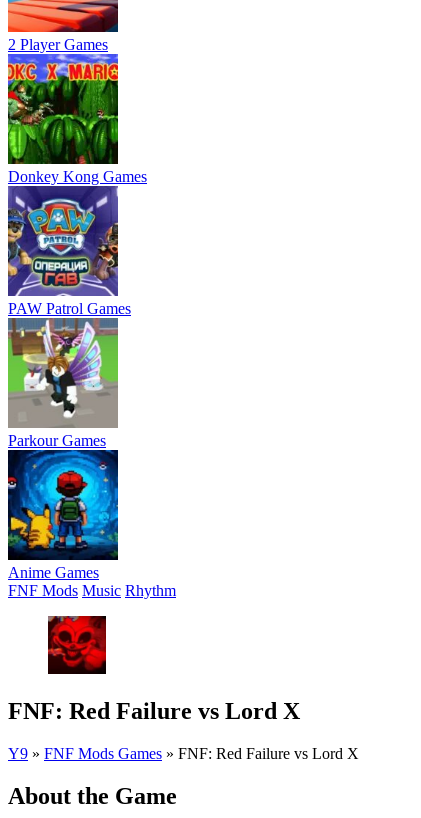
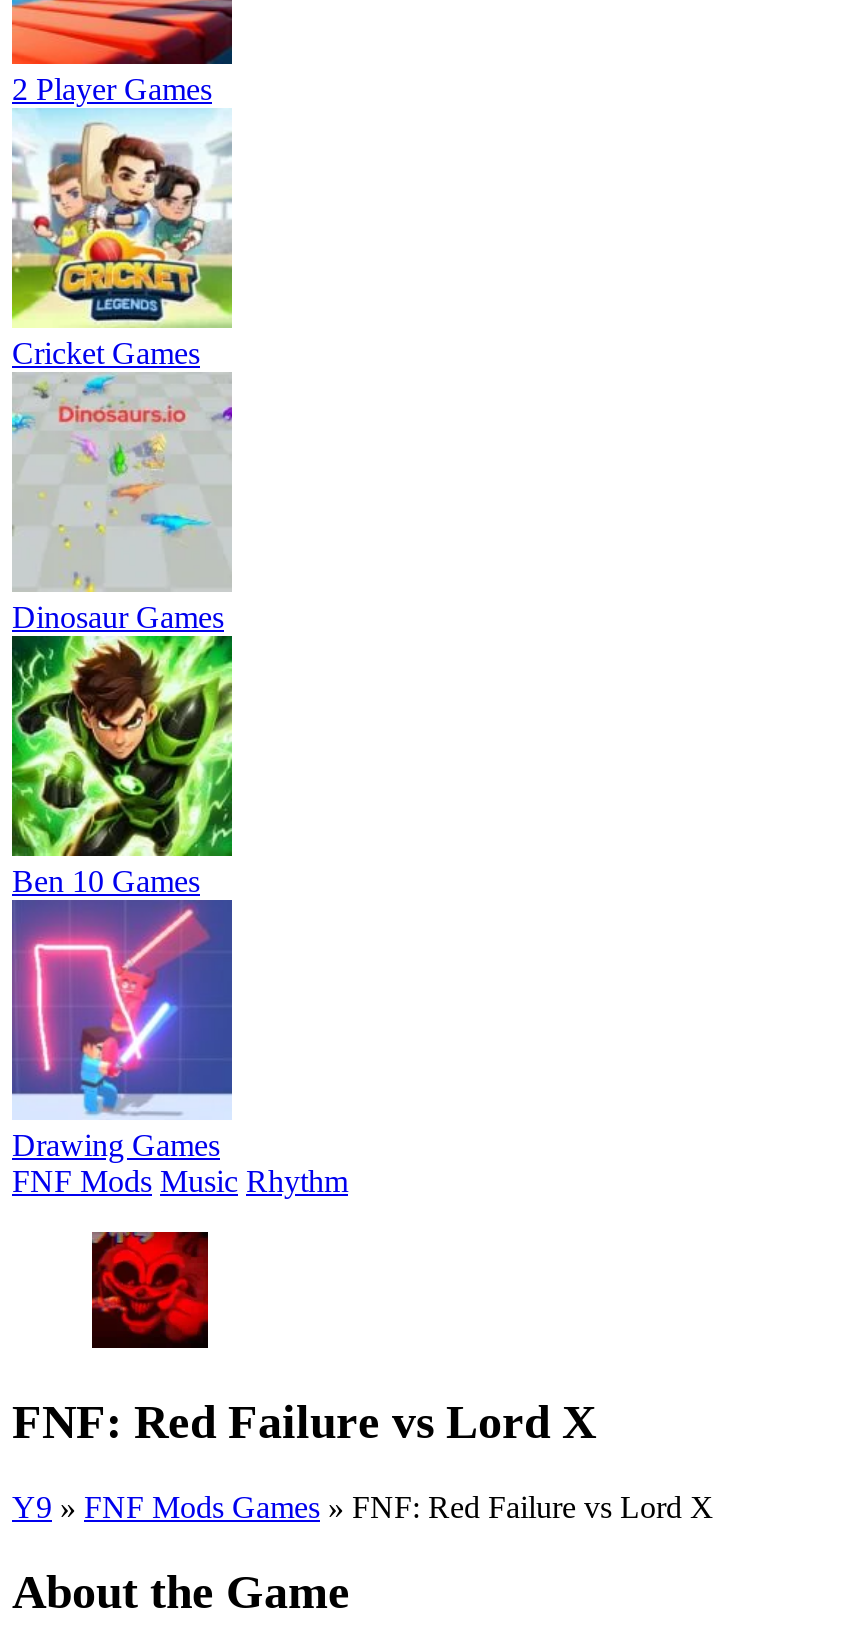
- [image]
- Donkey Kong Games
+ [image]
+ Cricket Games

- [image]
- PAW Patrol Games
+ [image]
+ Dinosaur Games

- [image]
- Parkour Games
+ [image]
+ Ben 10 Games

- [image]
- Anime Games
+ [image]
+ Drawing Games
